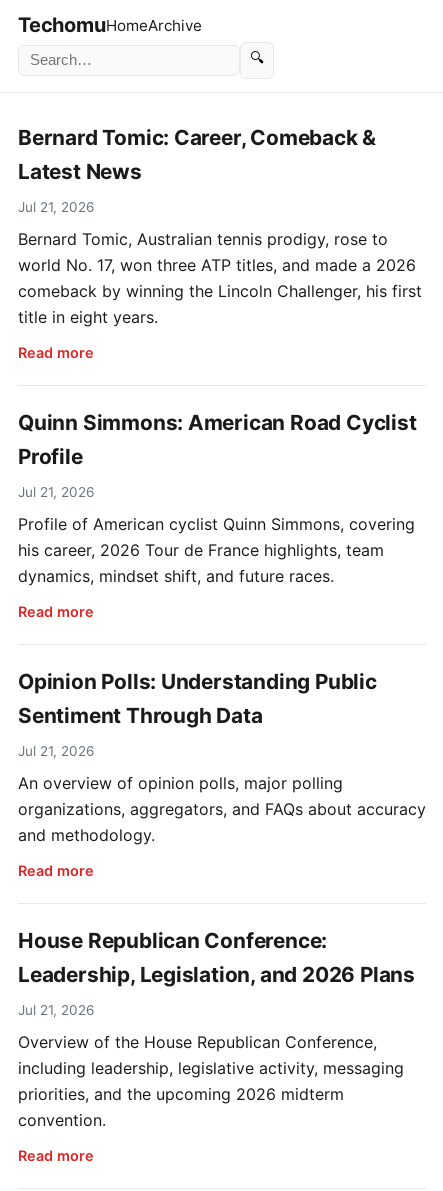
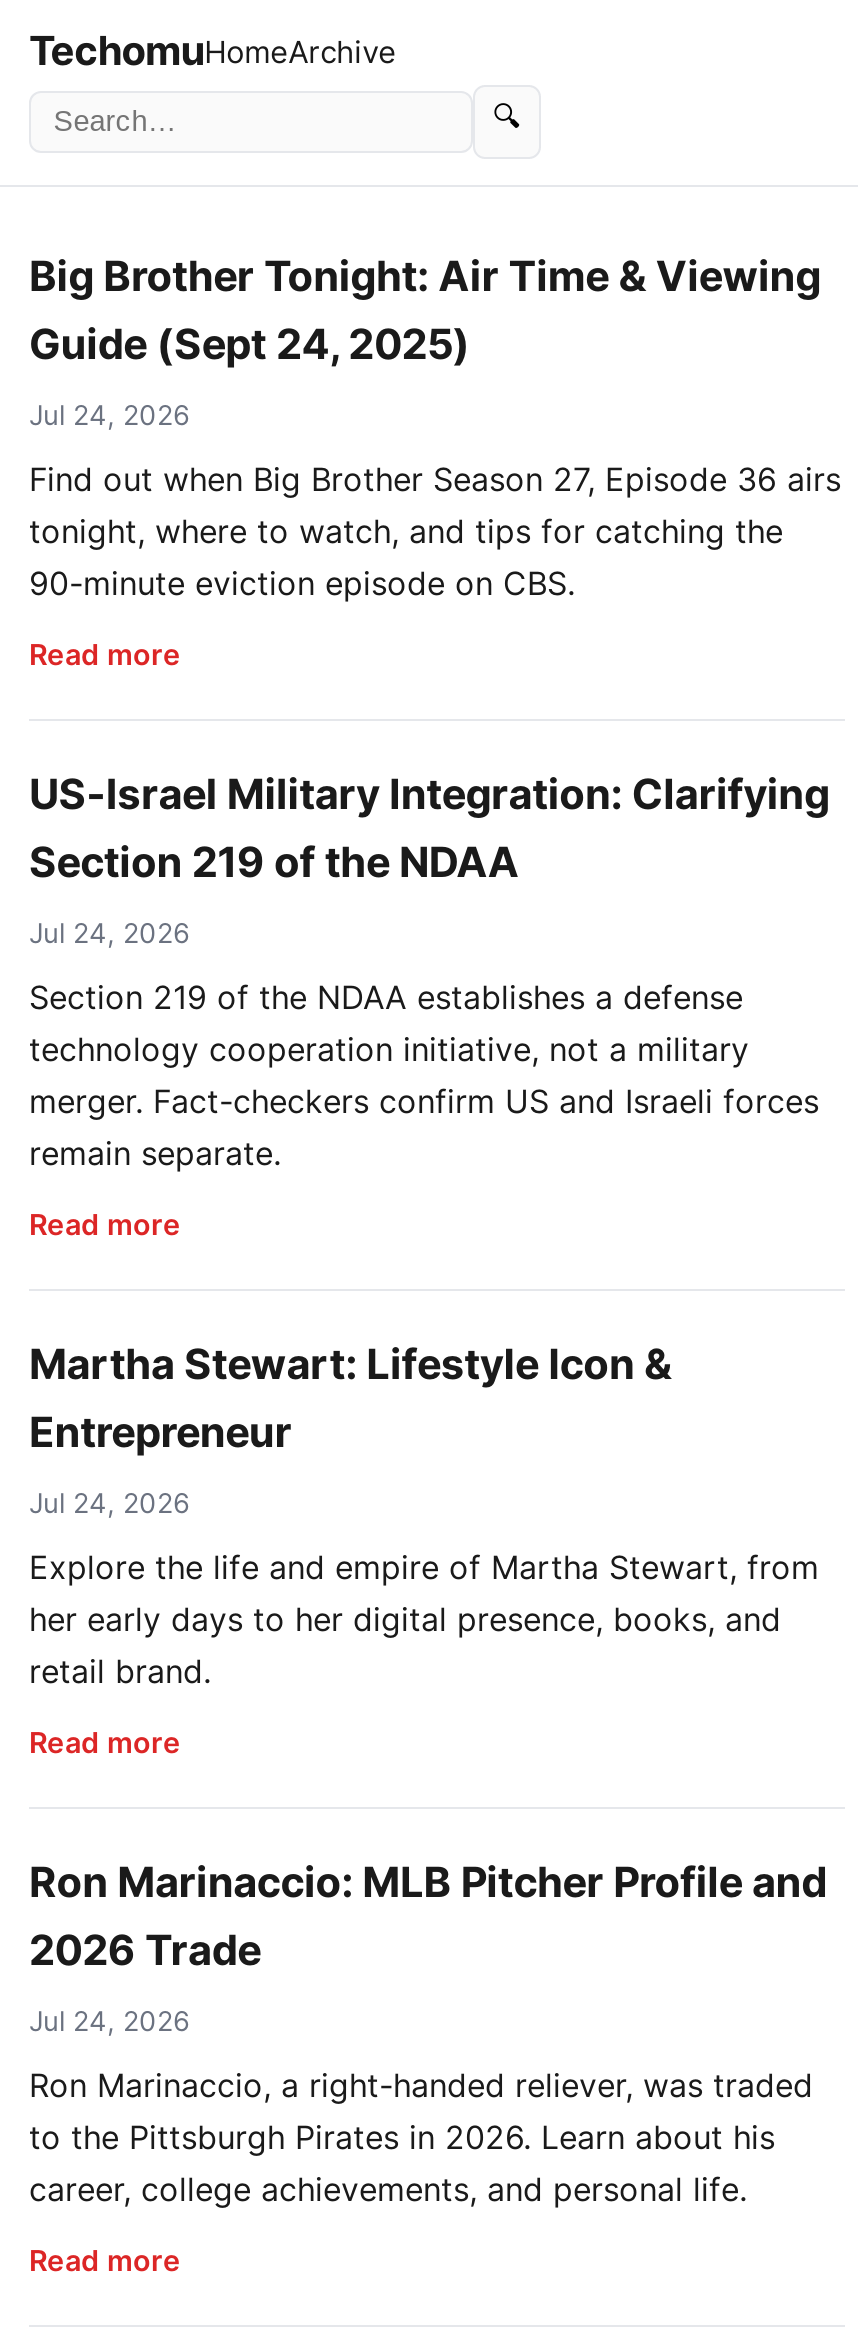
- Bernard Tomic: Career, Comeback &
- Latest News
+ Big Brother Tonight: Air Time & Viewing
+ Guide (Sept 24, 2025)

- Jul 21, 2026
+ Jul 24, 2026

- Bernard Tomic, Australian tennis prodigy, rose to
- world No. 17, won three ATP titles, and made a 2026
- comeback by winning the Lincoln Challenger, his first
- title in eight years.
+ Find out when Big Brother Season 27, Episode 36 airs
+ tonight, where to watch, and tips for catching the
+ 90-minute eviction episode on CBS.

- Quinn Simmons: American Road Cyclist
- Profile
+ US-Israel Military Integration: Clarifying
+ Section 219 of the NDAA

- Jul 21, 2026
+ Jul 24, 2026

- Profile of American cyclist Quinn Simmons, covering
- his career, 2026 Tour de France highlights, team
- dynamics, mindset shift, and future races.
+ Section 219 of the NDAA establishes a defense
+ technology cooperation initiative, not a military
+ merger. Fact-checkers confirm US and Israeli forces
+ remain separate.

- Opinion Polls: Understanding Public
- Sentiment Through Data
+ Martha Stewart: Lifestyle Icon &
+ Entrepreneur

- Jul 21, 2026
+ Jul 24, 2026

- An overview of opinion polls, major polling
- organizations, aggregators, and FAQs about accuracy
- and methodology.
+ Explore the life and empire of Martha Stewart, from
+ her early days to her digital presence, books, and
+ retail brand.

- House Republican Conference:
- Leadership, Legislation, and 2026 Plans
+ Ron Marinaccio: MLB Pitcher Profile and
+ 2026 Trade

- Jul 21, 2026
+ Jul 24, 2026

- Overview of the House Republican Conference,
- including leadership, legislative activity, messaging
- priorities, and the upcoming 2026 midterm
- convention.
+ Ron Marinaccio, a right-handed reliever, was traded
+ to the Pittsburgh Pirates in 2026. Learn about his
+ career, college achievements, and personal life.
